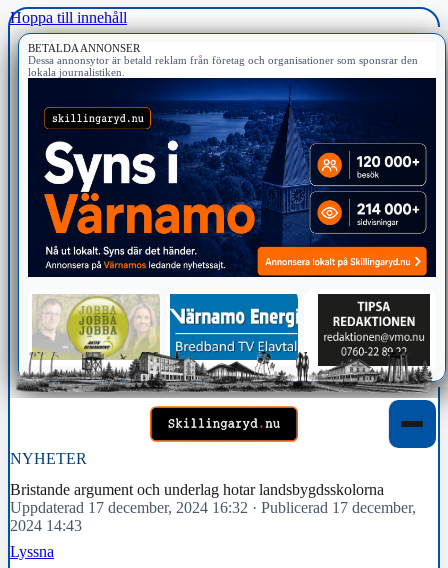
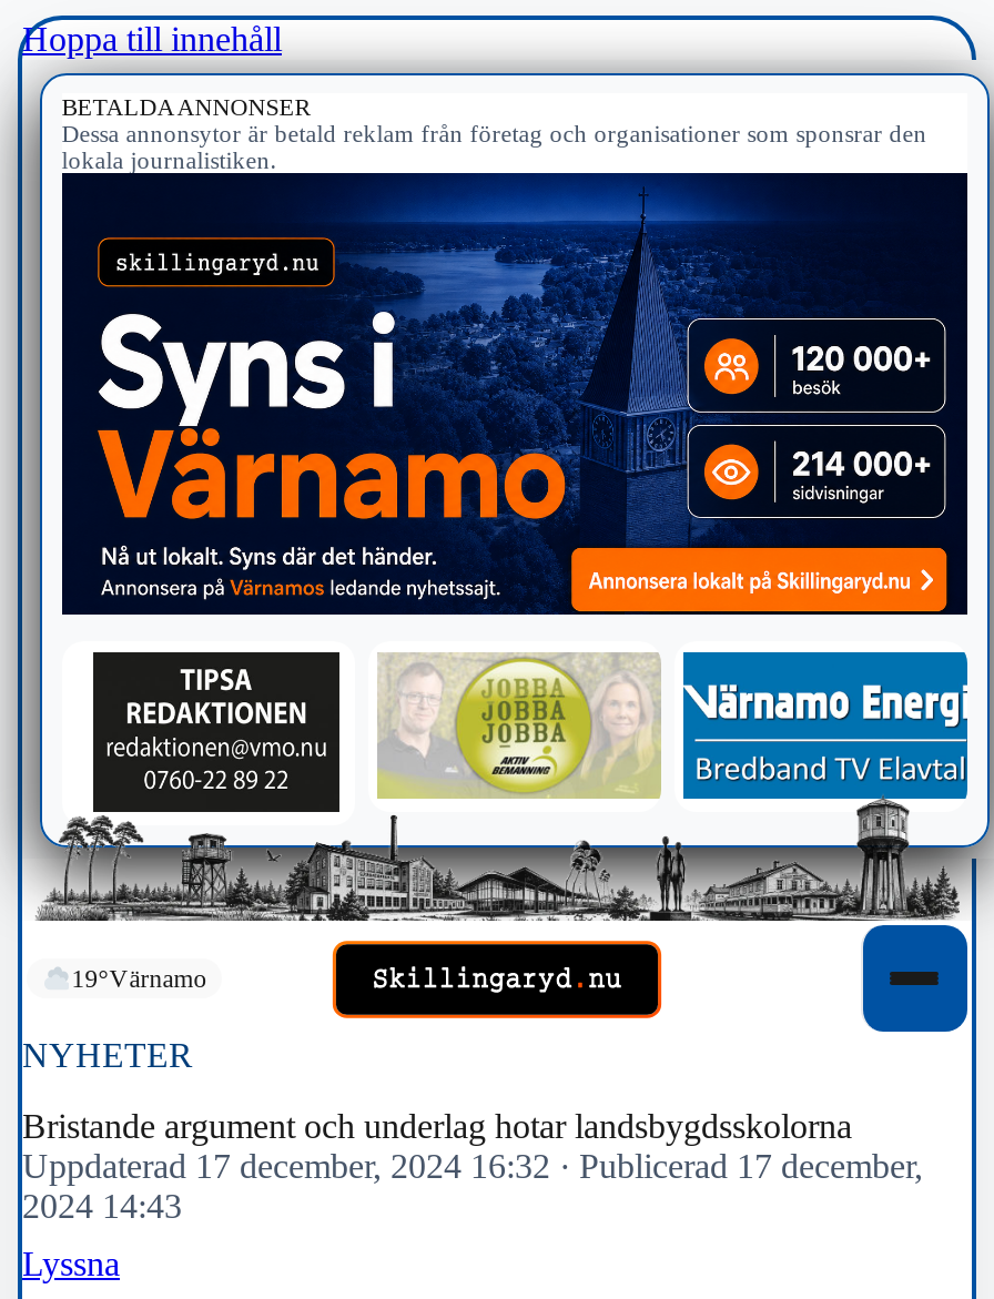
+ 19°Värnamo

- [image]
+ [image]
